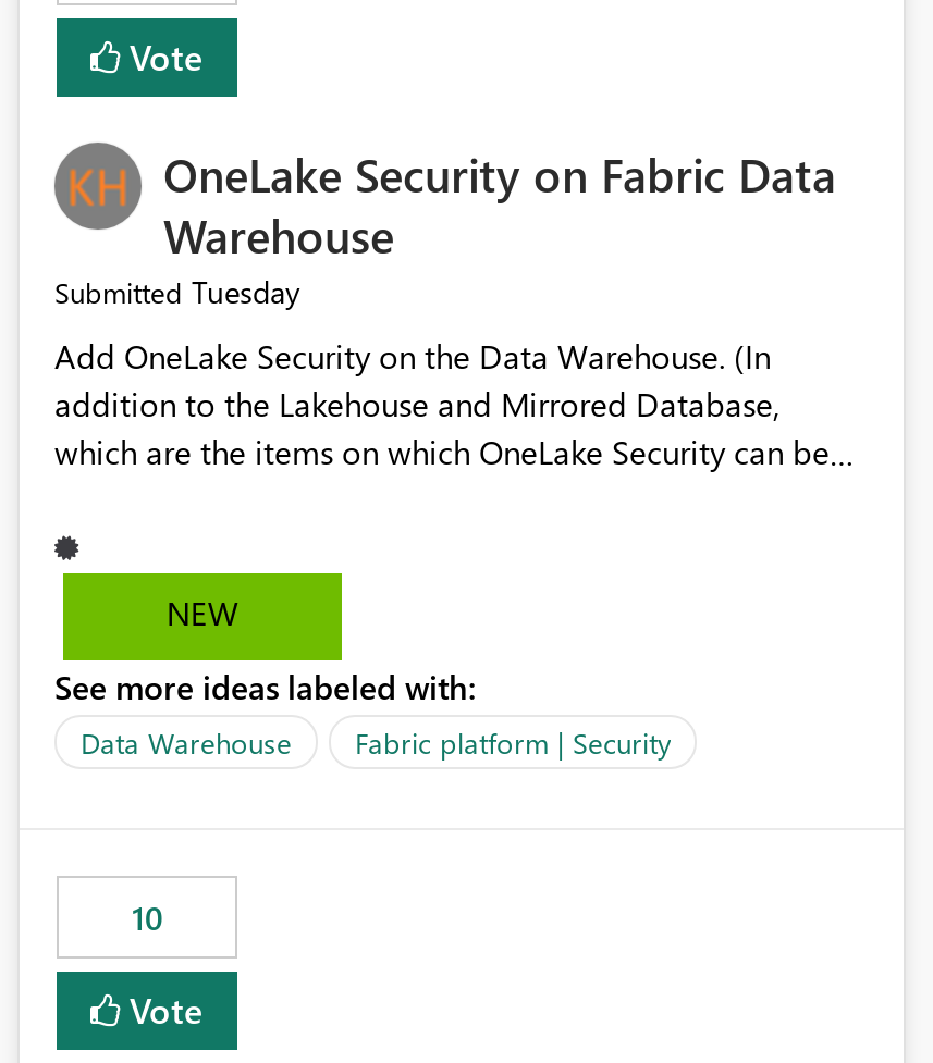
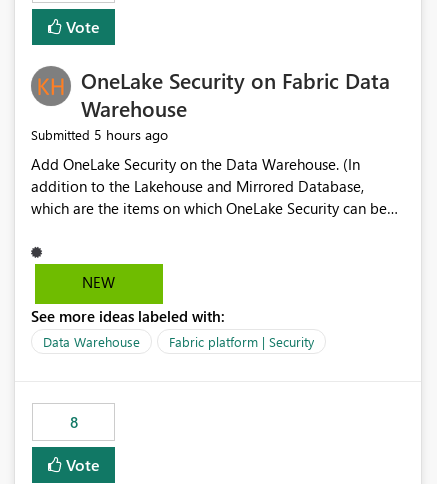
- Submitted Tuesday
+ Submitted 5 hours ago

- 10
+ 8
